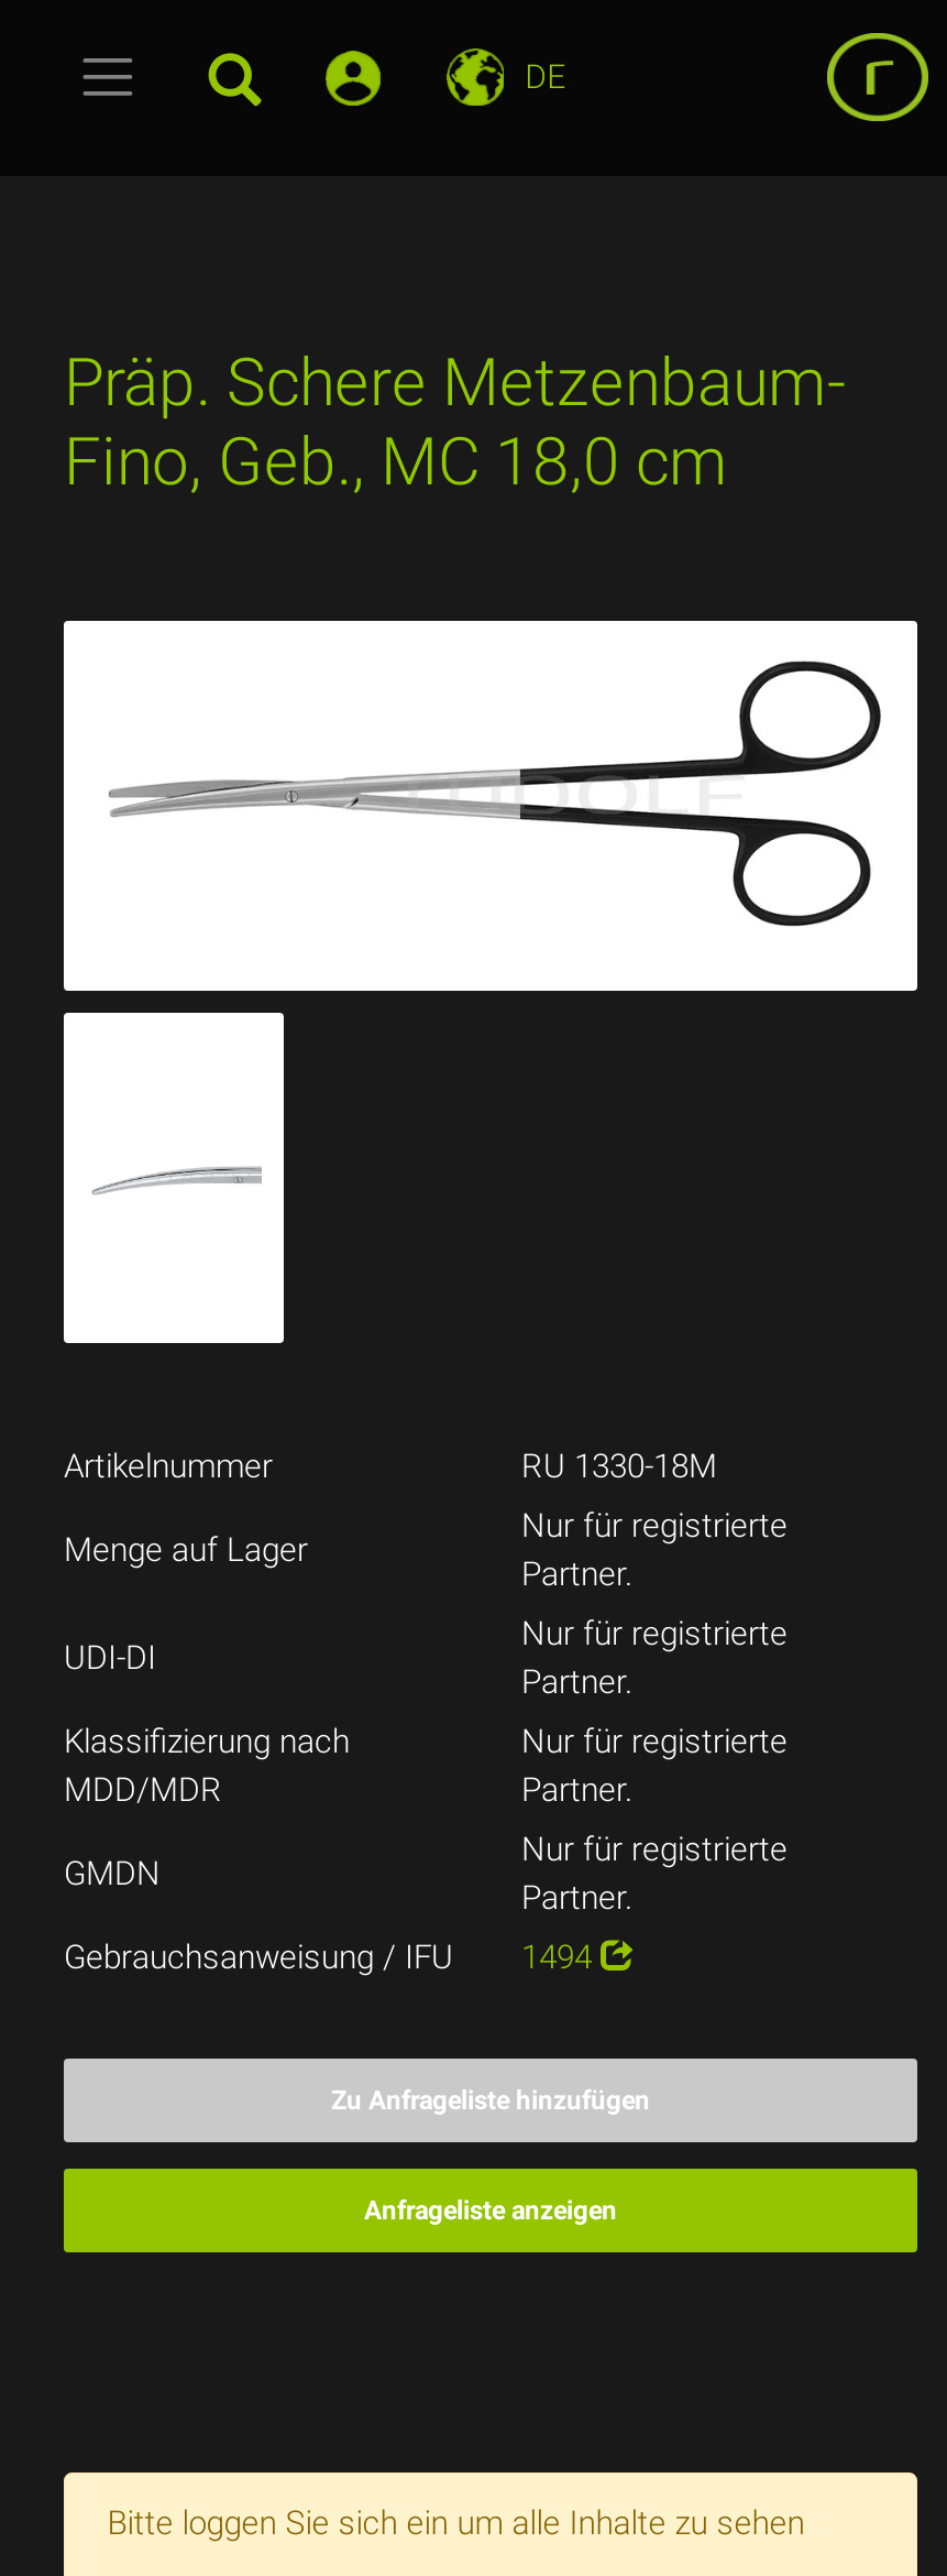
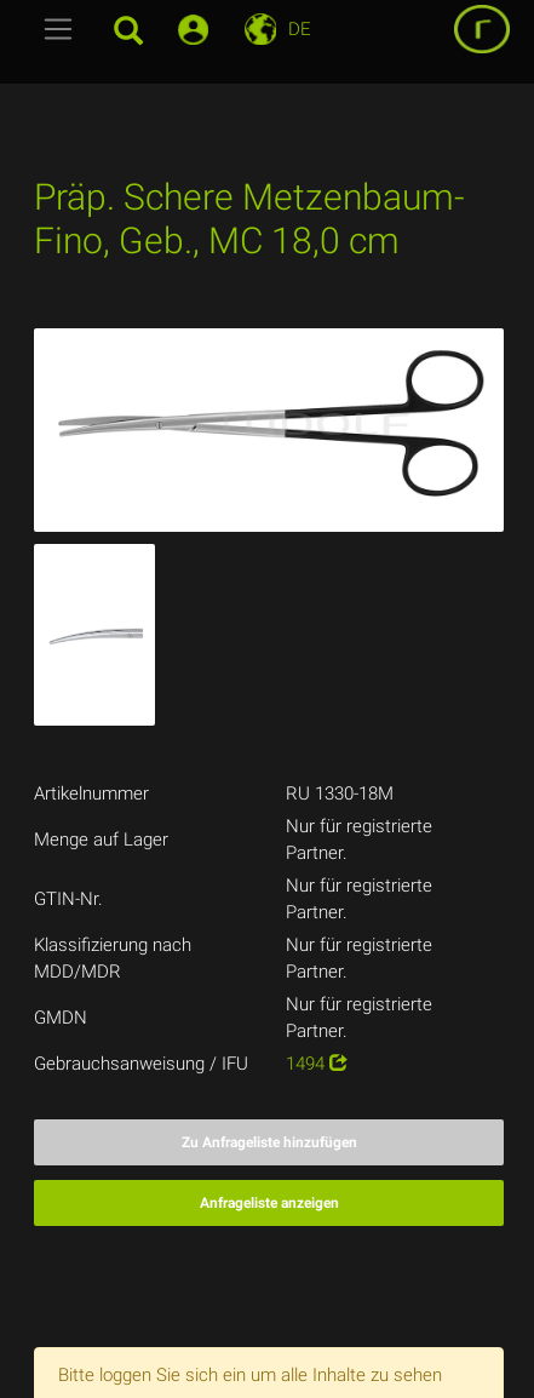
- UDI-DI
+ GTIN-Nr.
